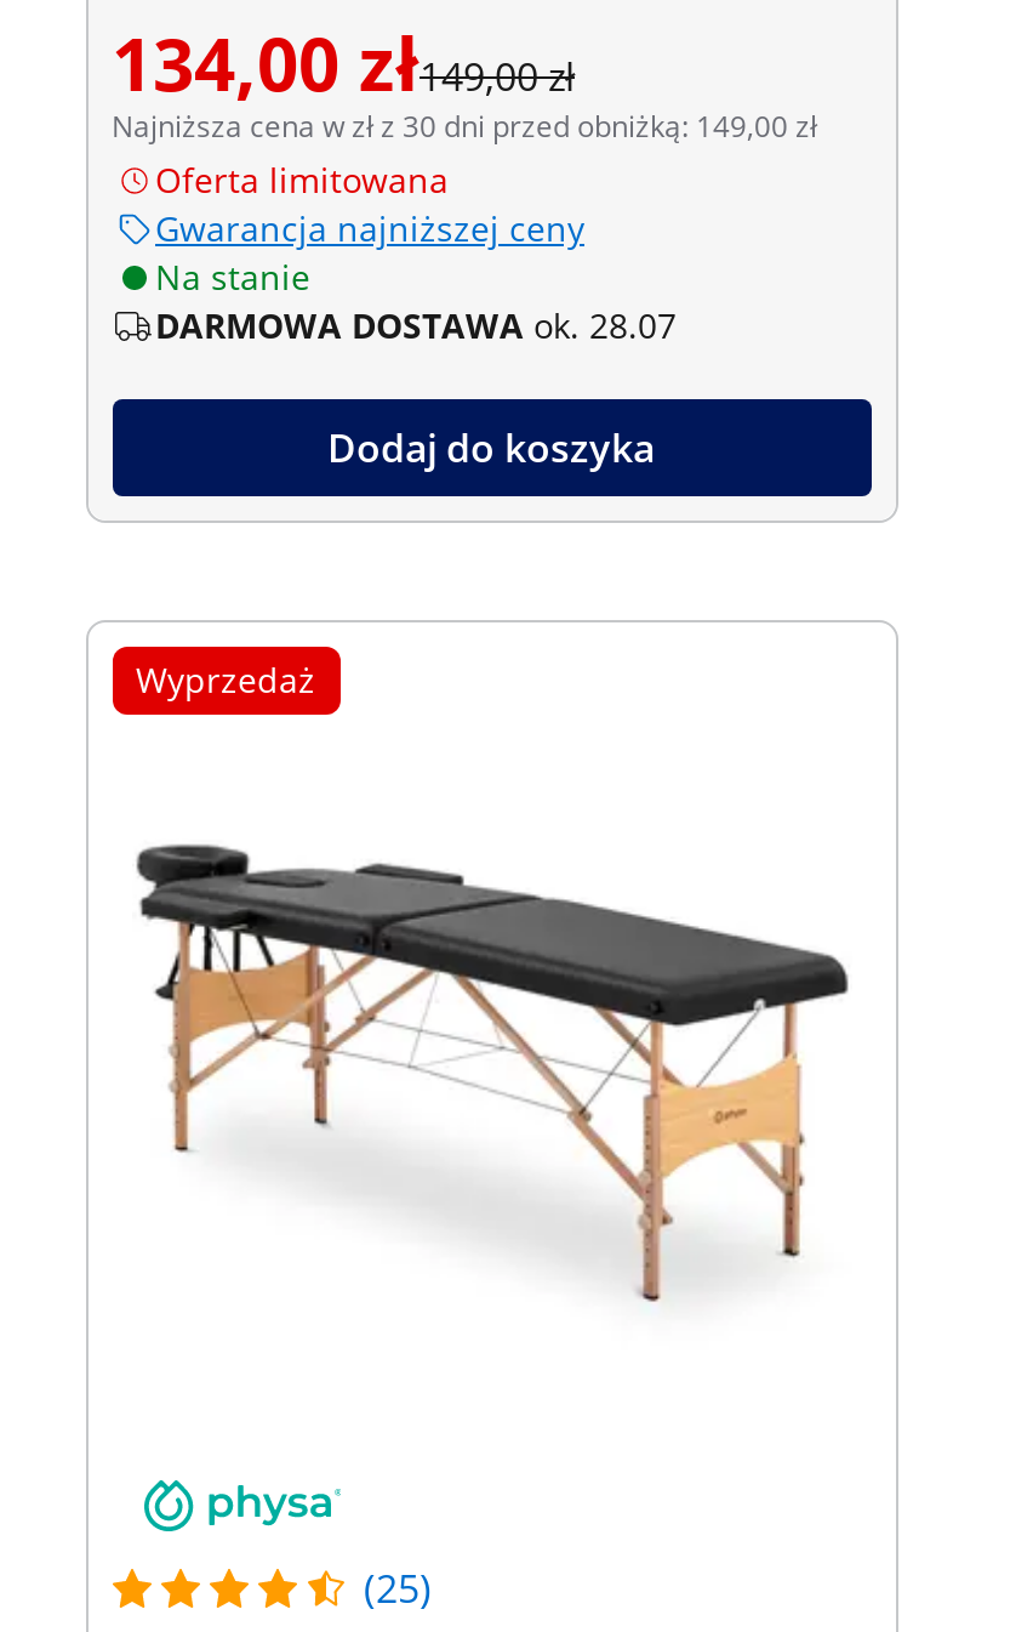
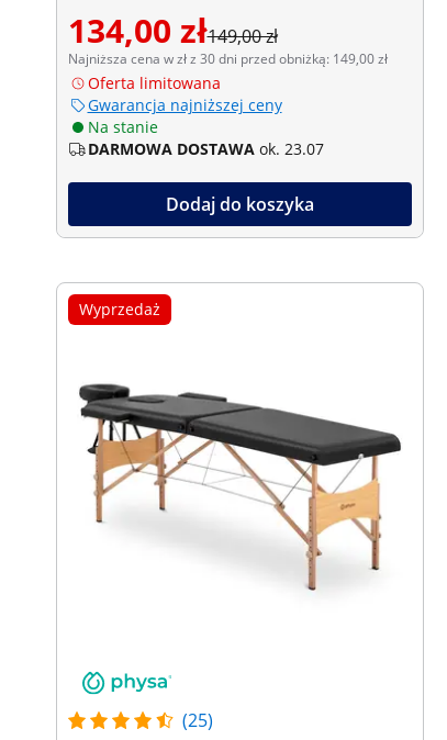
- DARMOWA DOSTAWA ok. 28.07
+ DARMOWA DOSTAWA ok. 23.07
